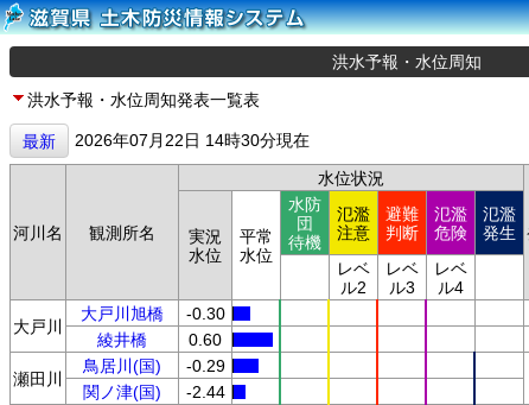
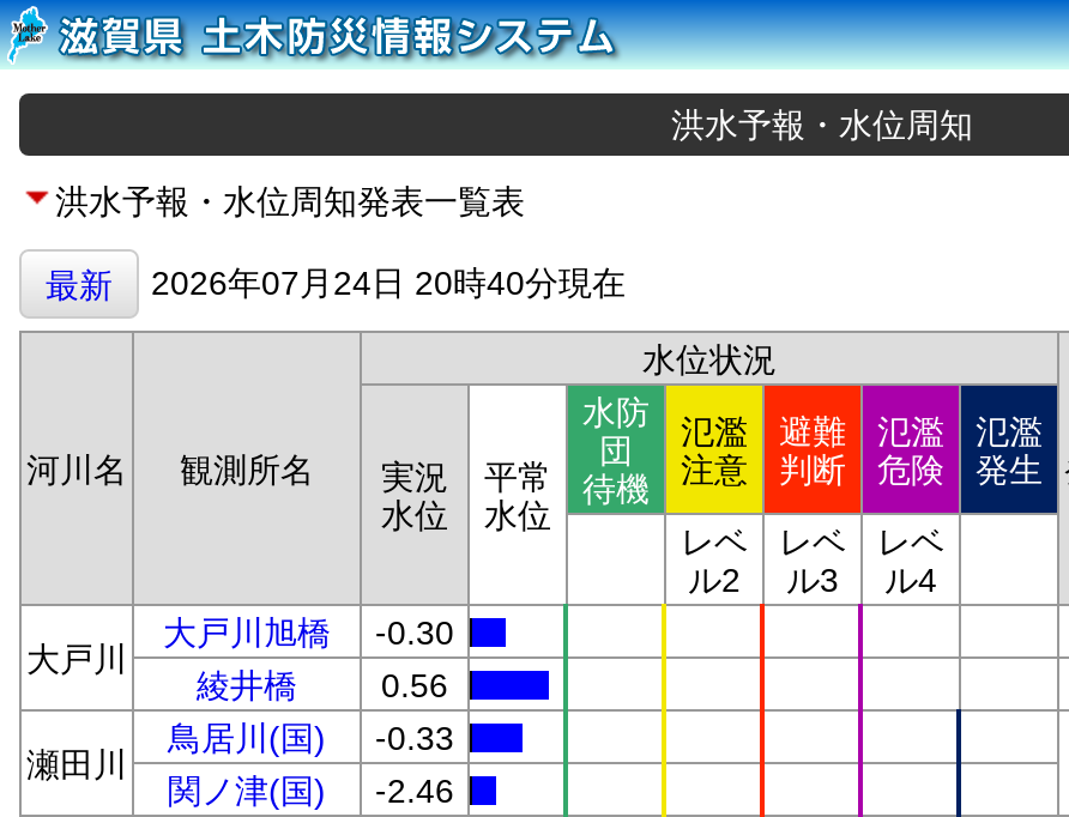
- 2026年07月22日 14時30分現在
+ 2026年07月24日 20時40分現在

- 0.60
+ 0.56

- 鳥居川(国) -0.29
+ 鳥居川(国) -0.33

- 関ノ津(国) -2.44
+ 関ノ津(国) -2.46
